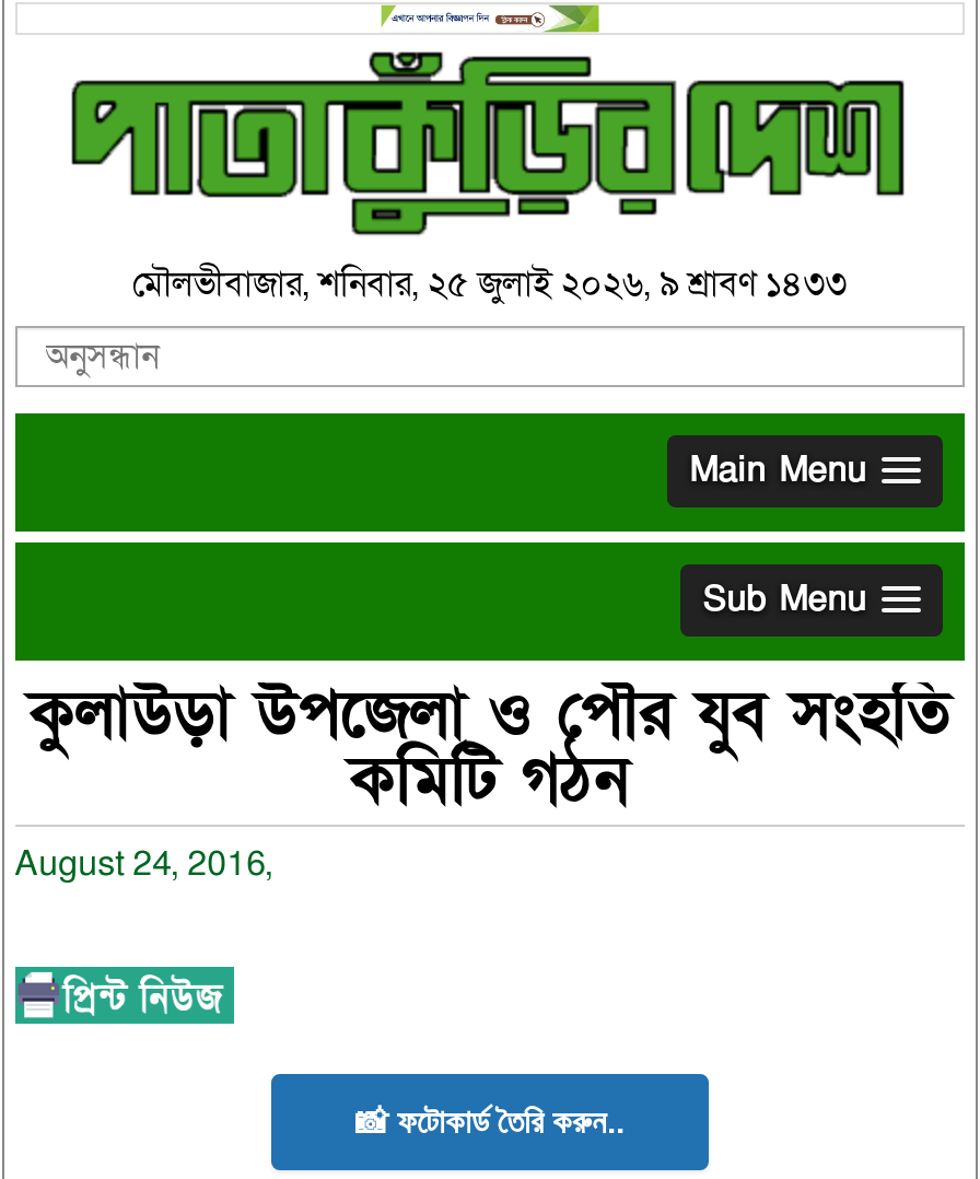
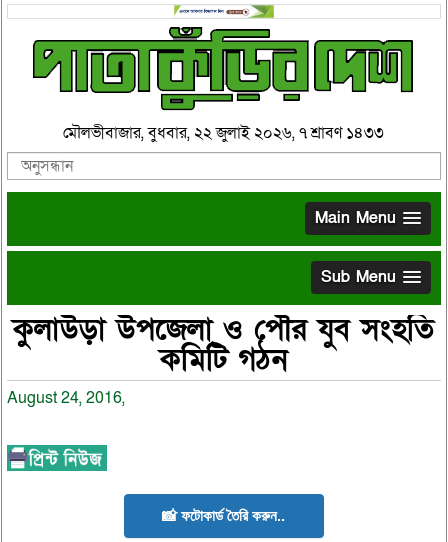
- মৌলভীবাজার, শনিবার, ২৫ জুলাই ২০২৬, ৯ শ্রাবণ ১৪৩৩
+ মৌলভীবাজার, বুধবার, ২২ জুলাই ২০২৬, ৭ শ্রাবণ ১৪৩৩
